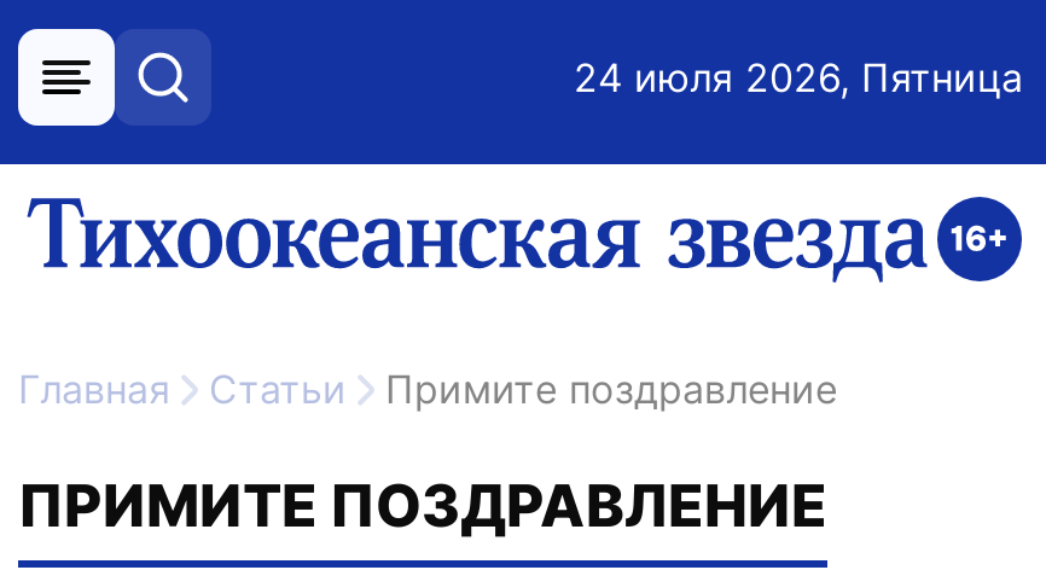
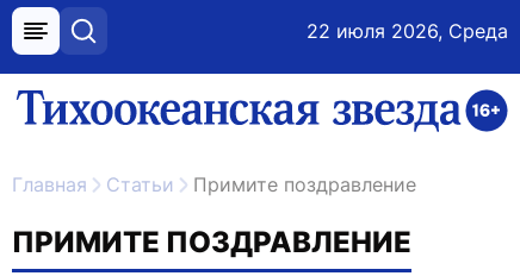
- 24 июля 2026, Пятница
+ 22 июля 2026, Среда
